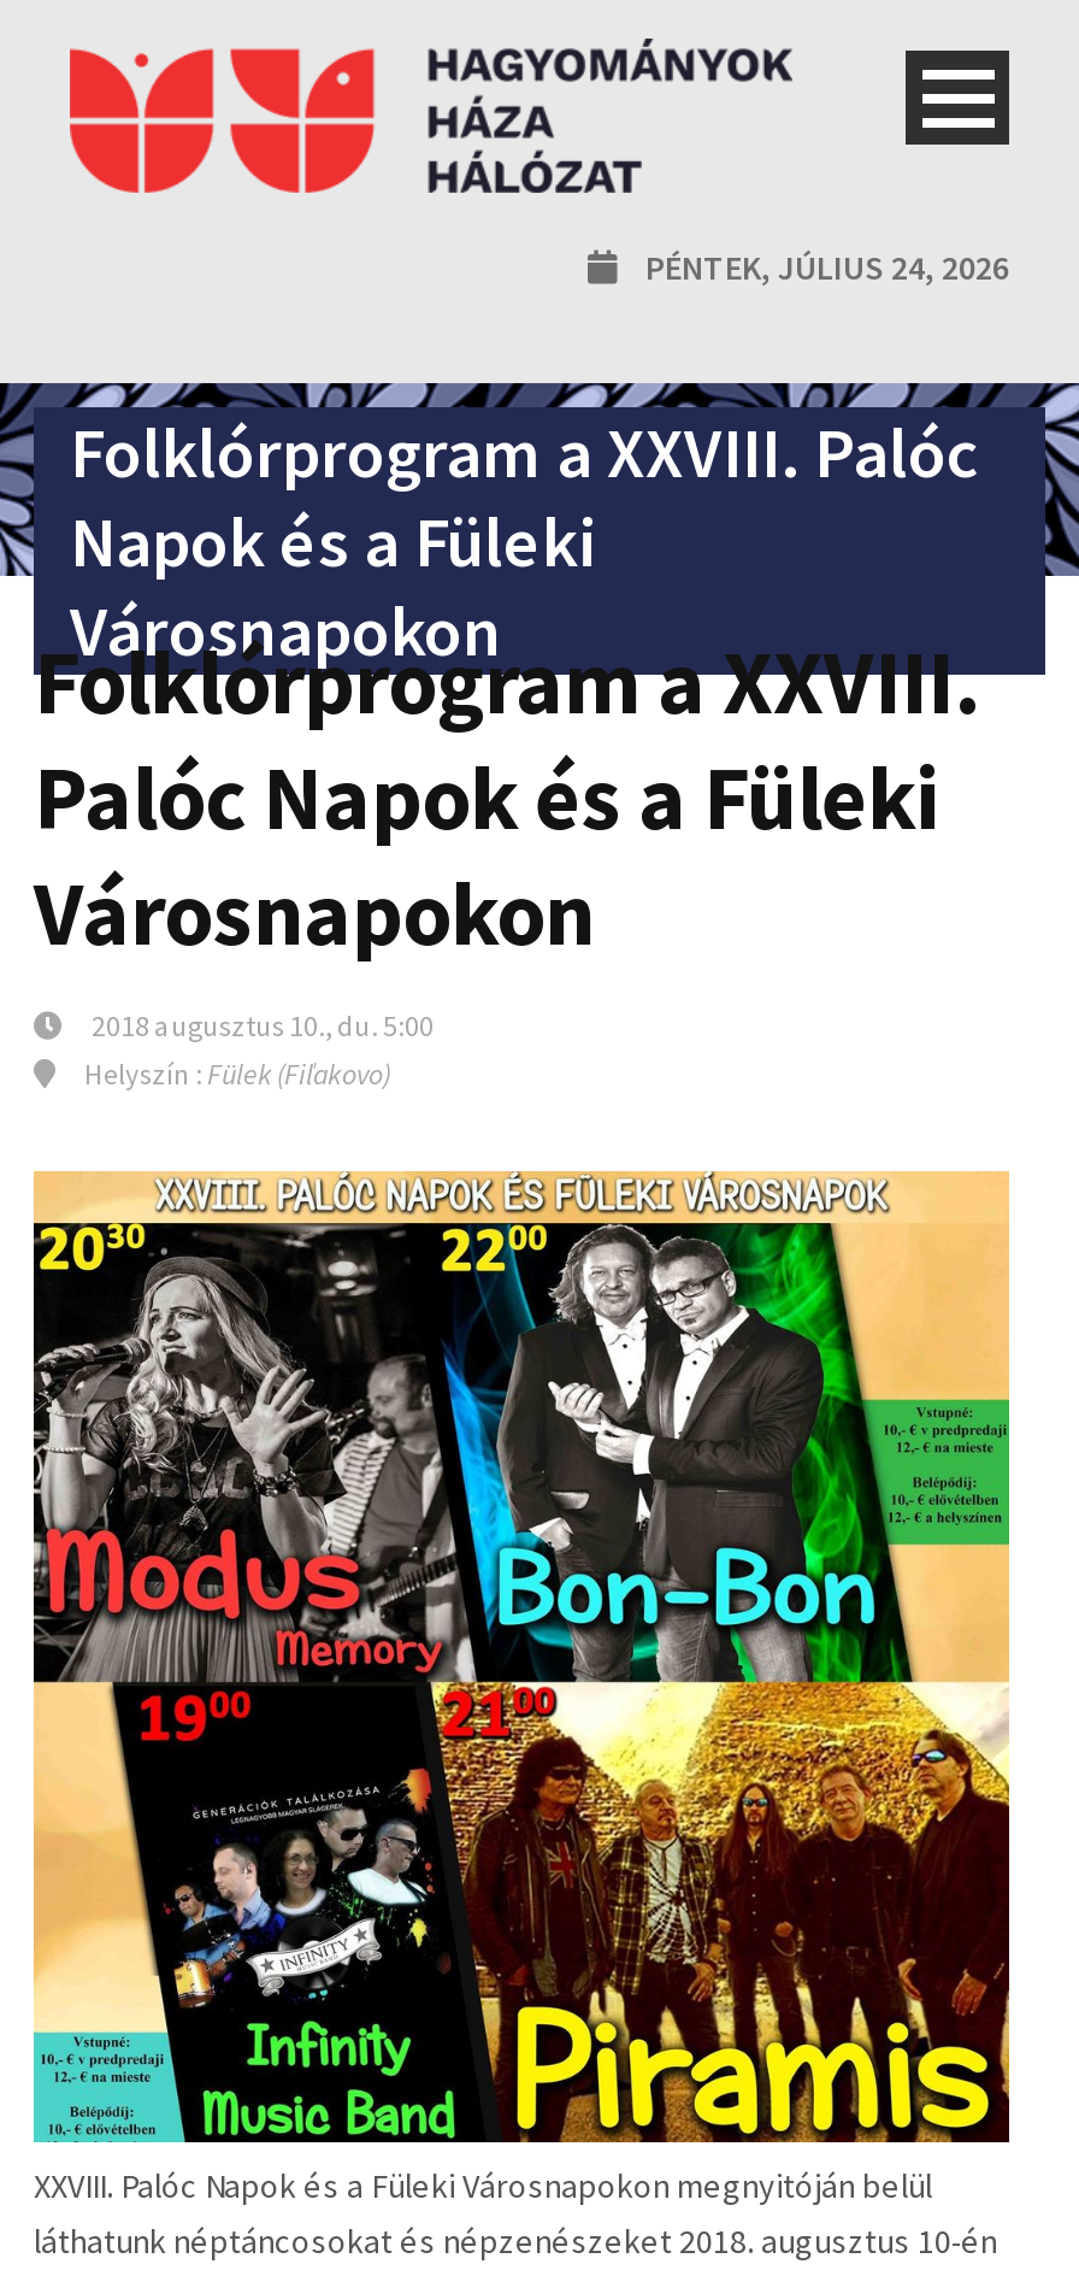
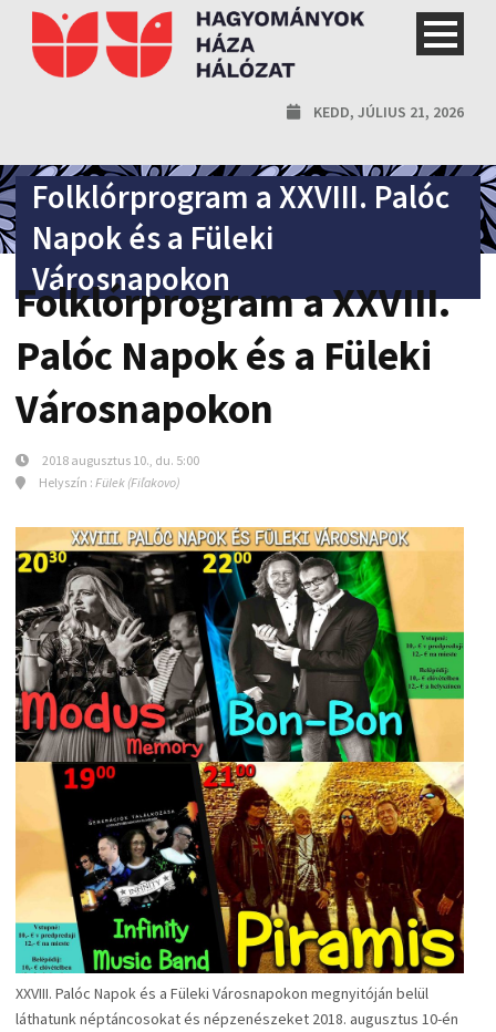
- PÉNTEK, JÚLIUS 24, 2026
+ KEDD, JÚLIUS 21, 2026
